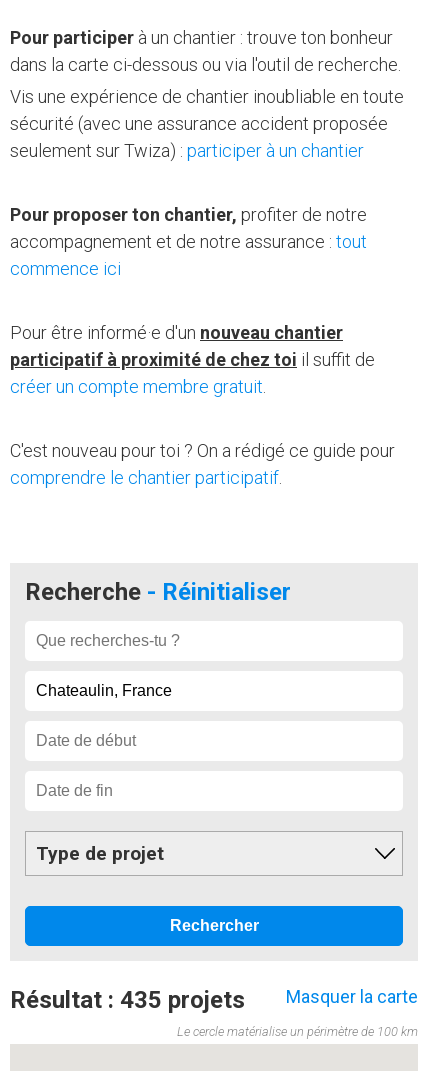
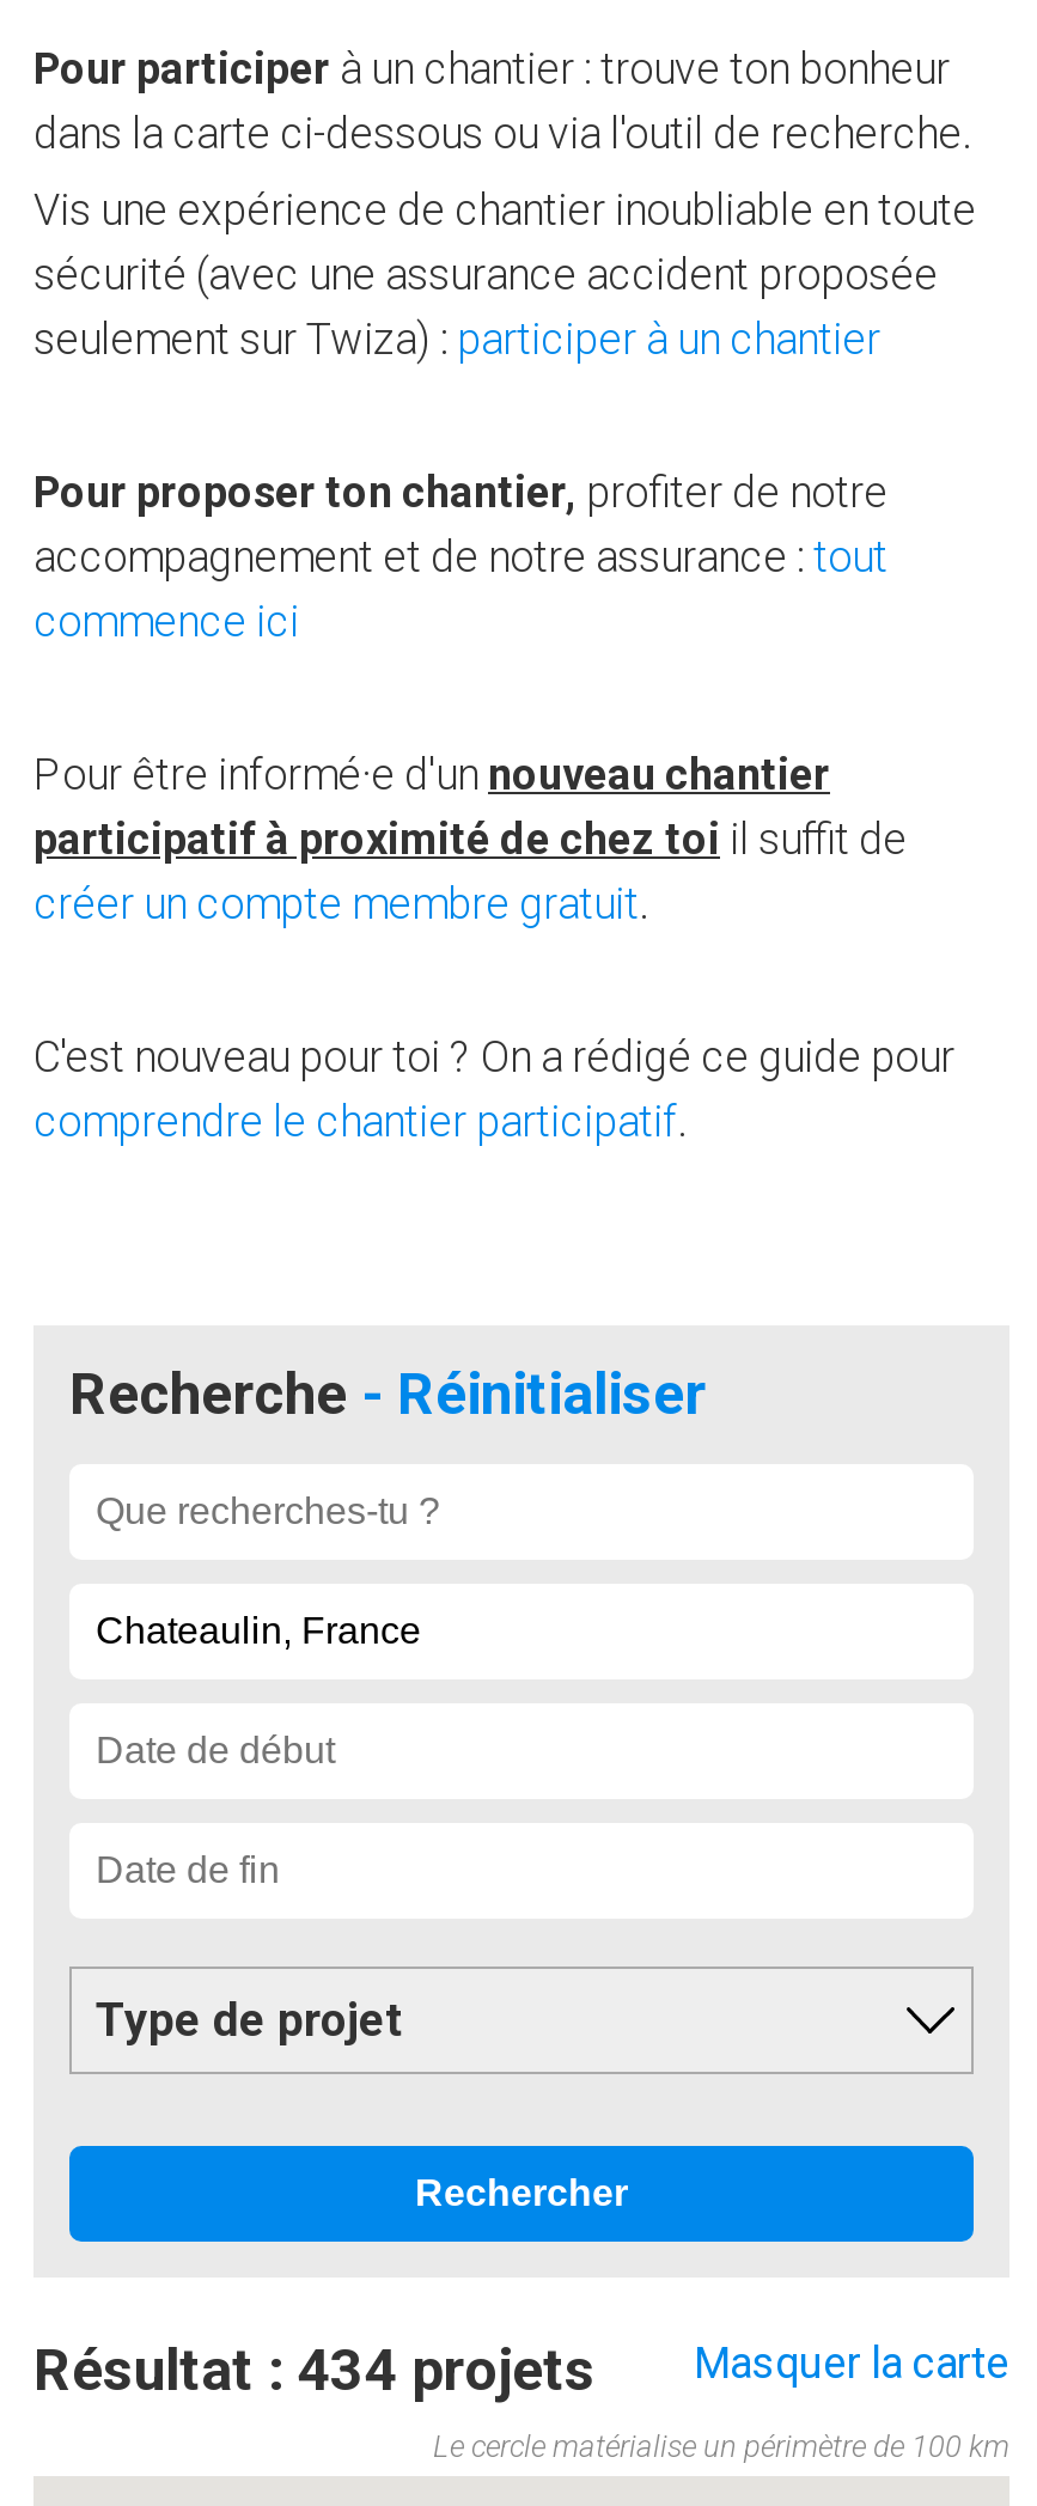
- Résultat : 435 projets
+ Résultat : 434 projets
